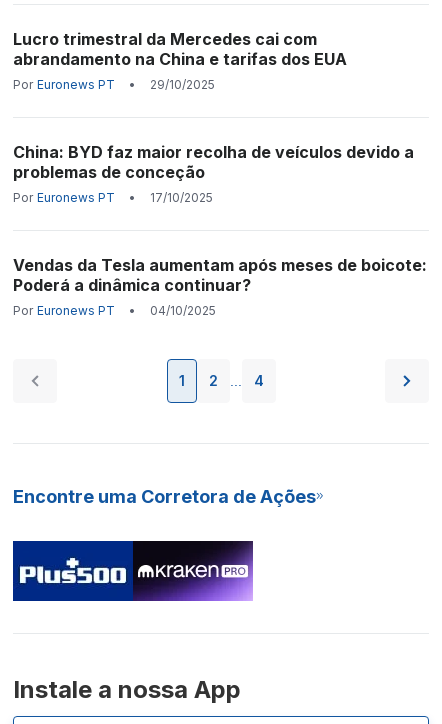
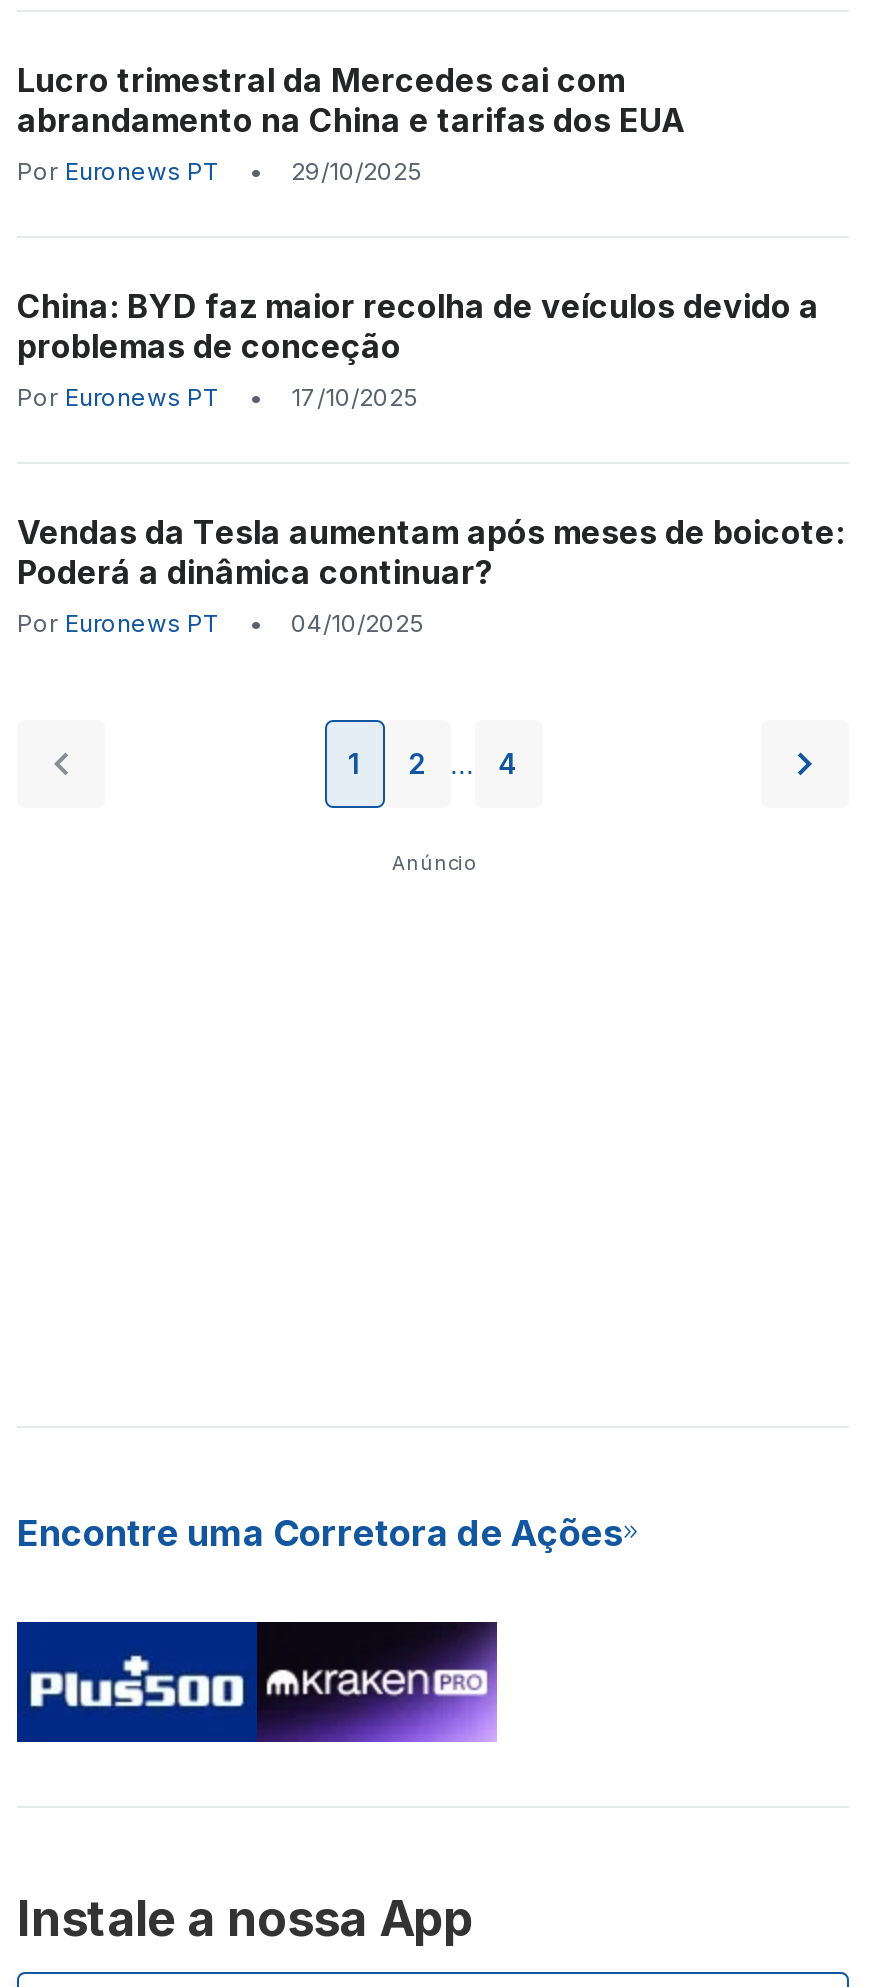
+ Anúncio
